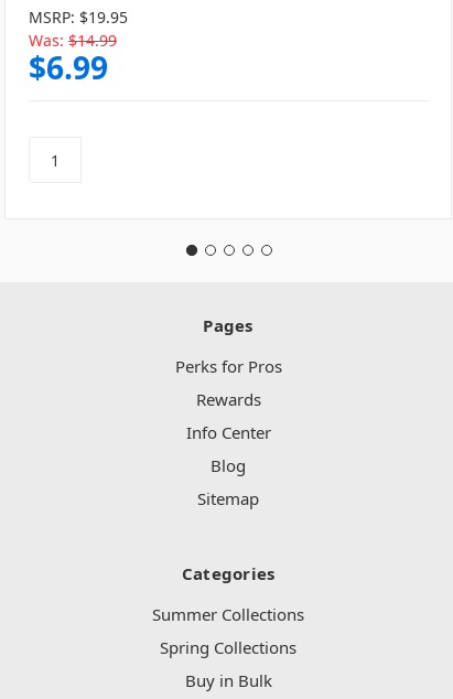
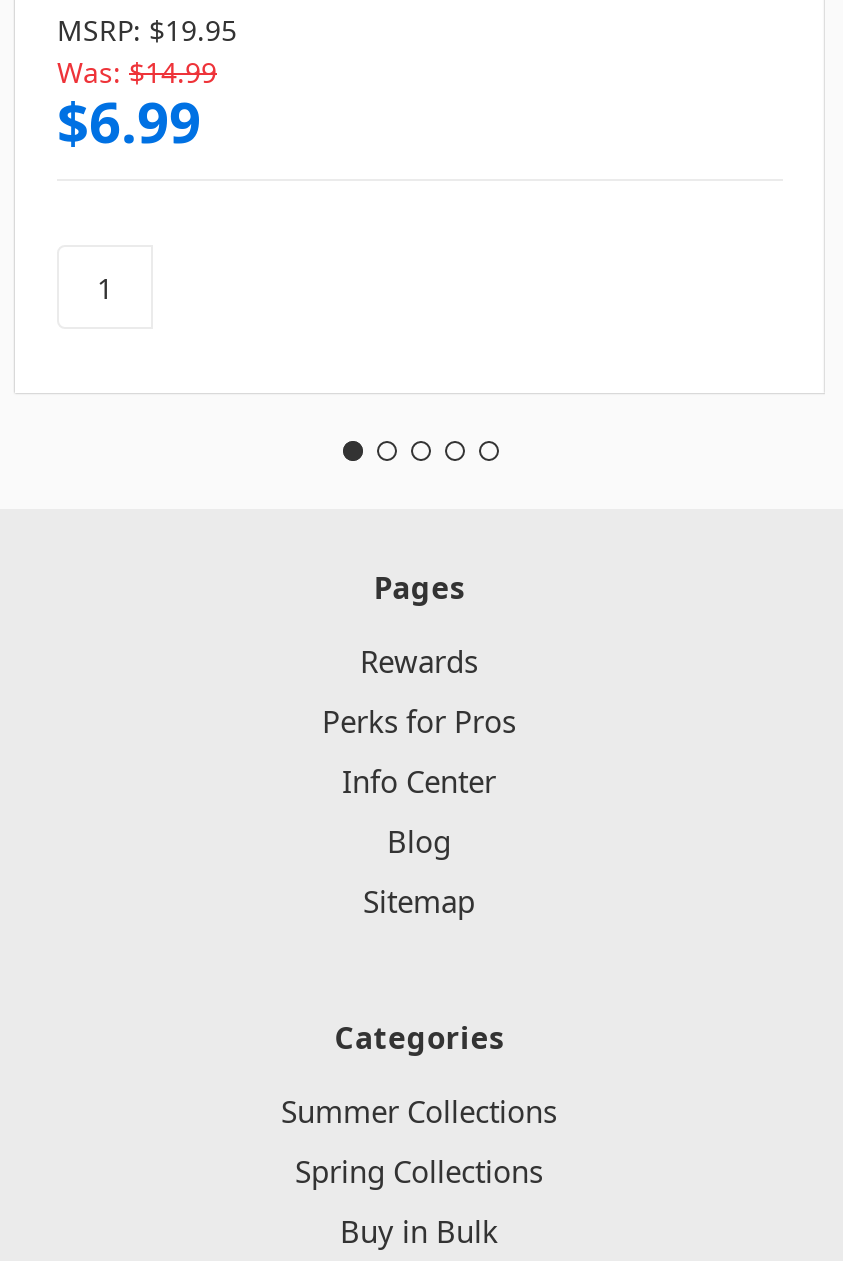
moved down: Perks for Pros

moved up: Rewards
